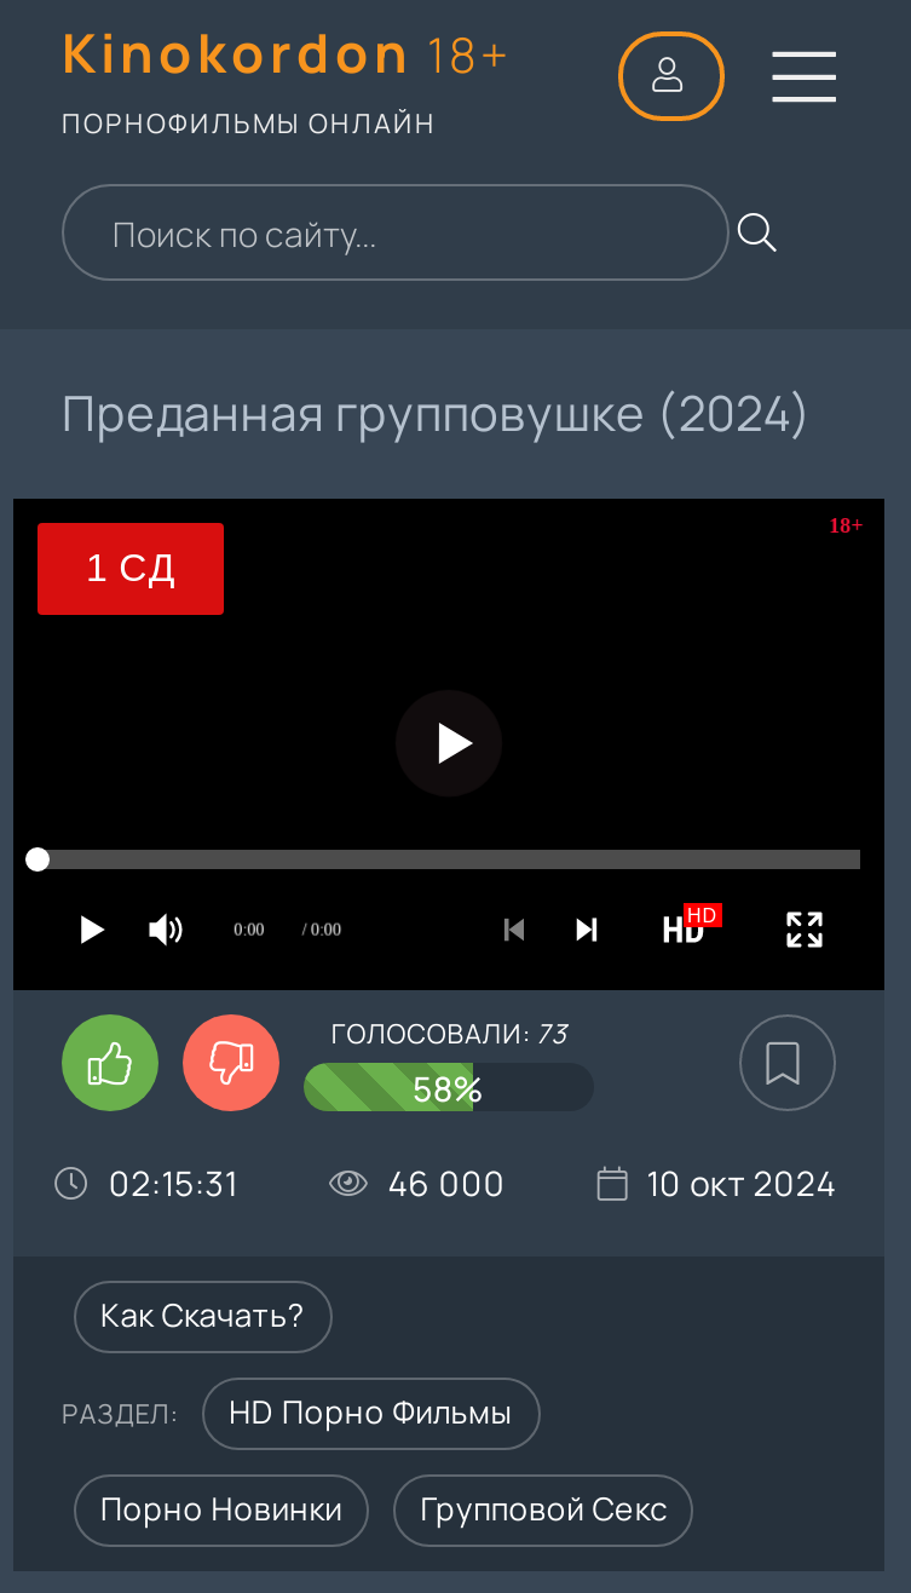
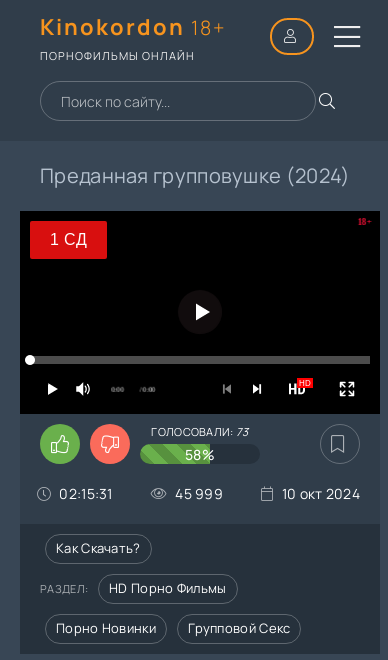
- 46 000
+ 45 999
